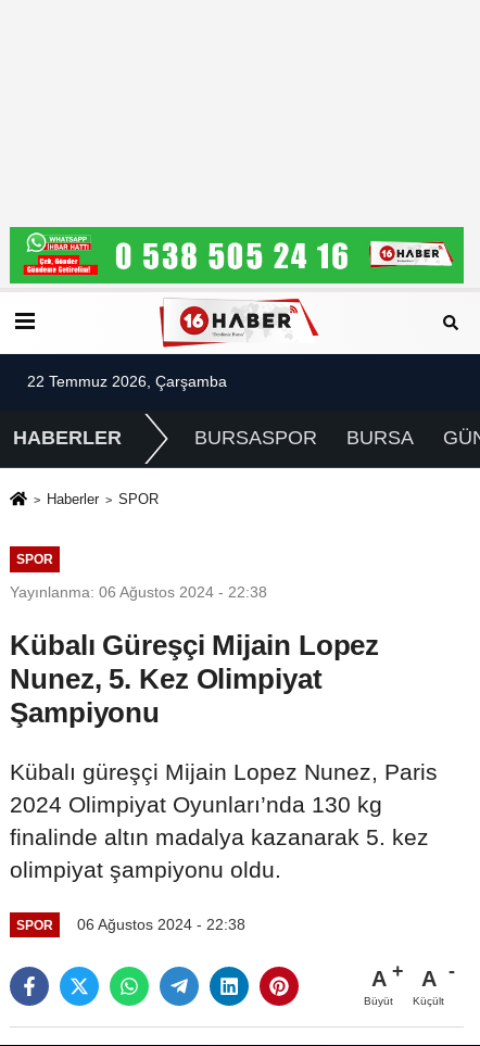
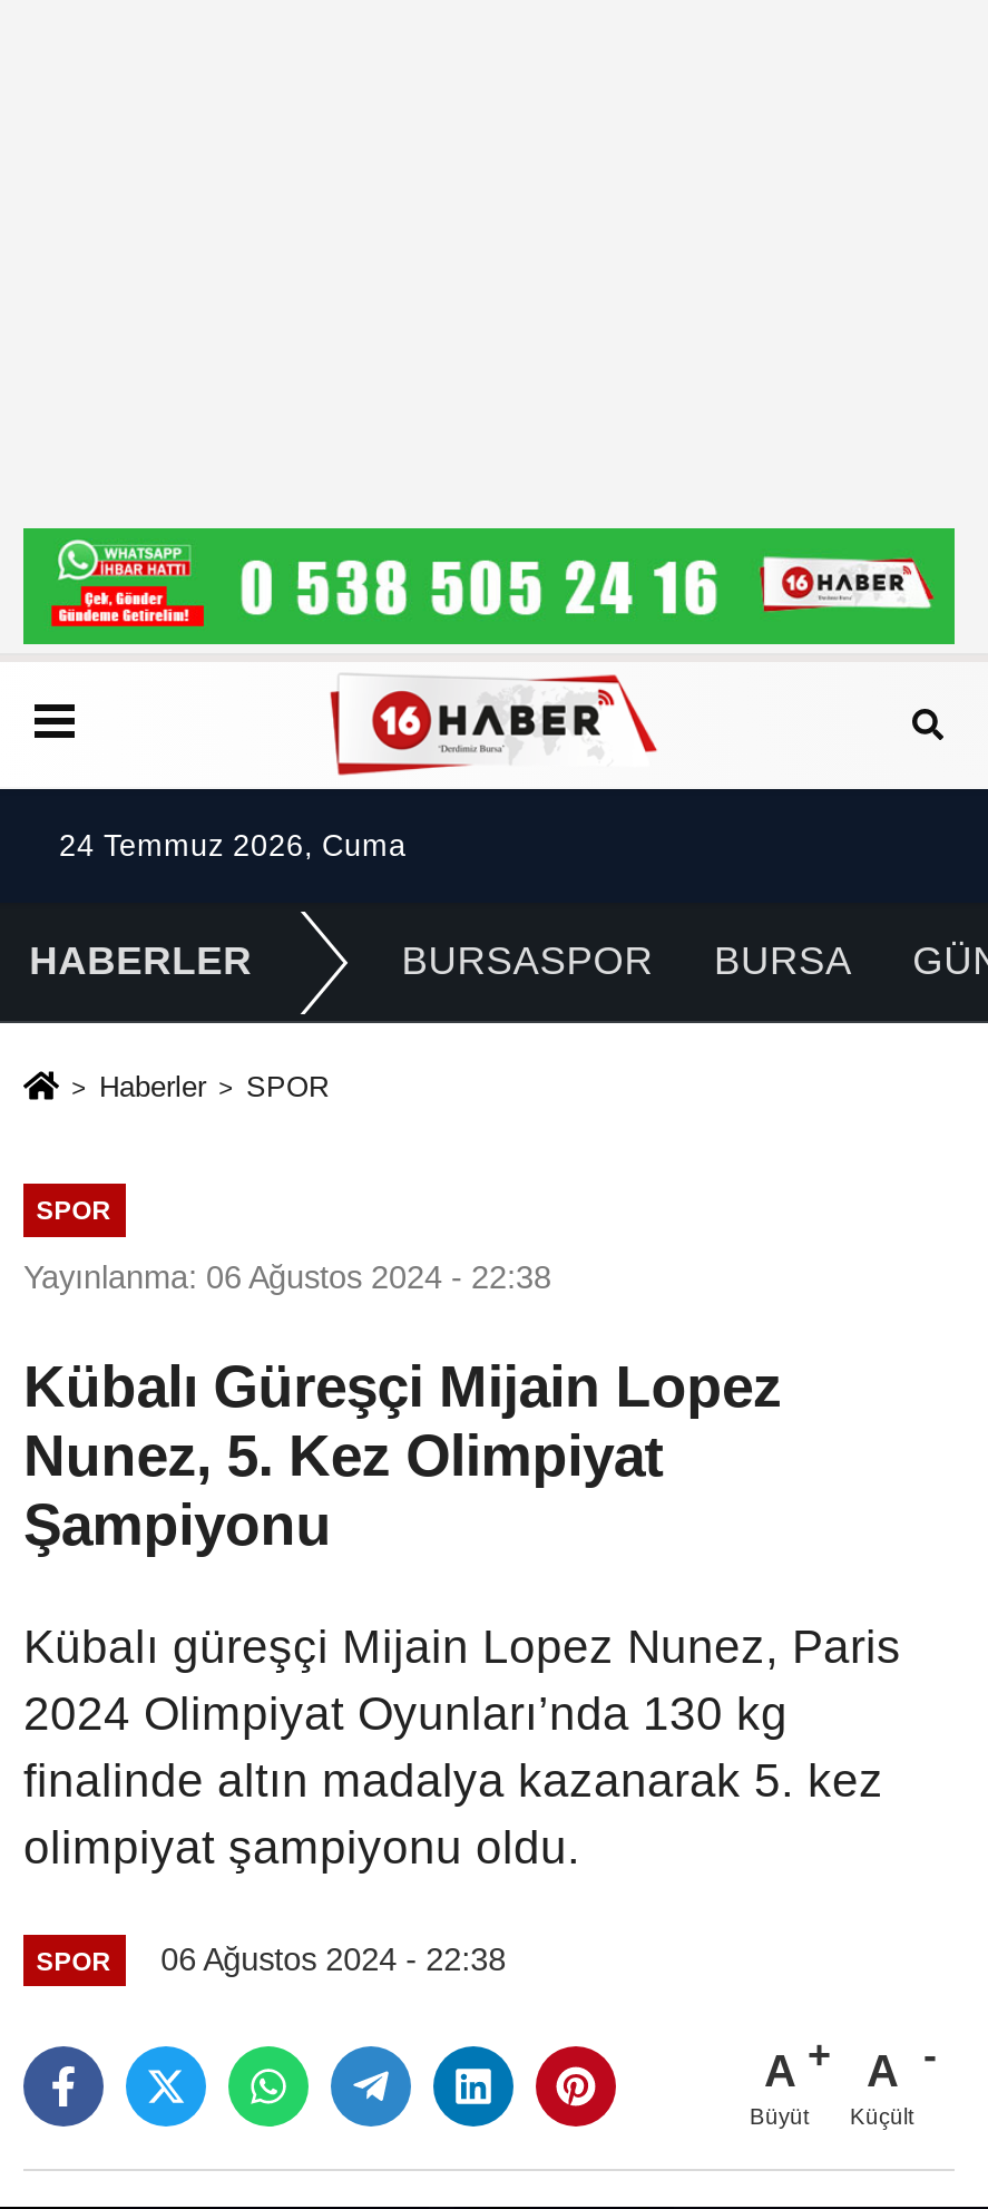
- 22 Temmuz 2026, Çarşamba
+ 24 Temmuz 2026, Cuma
